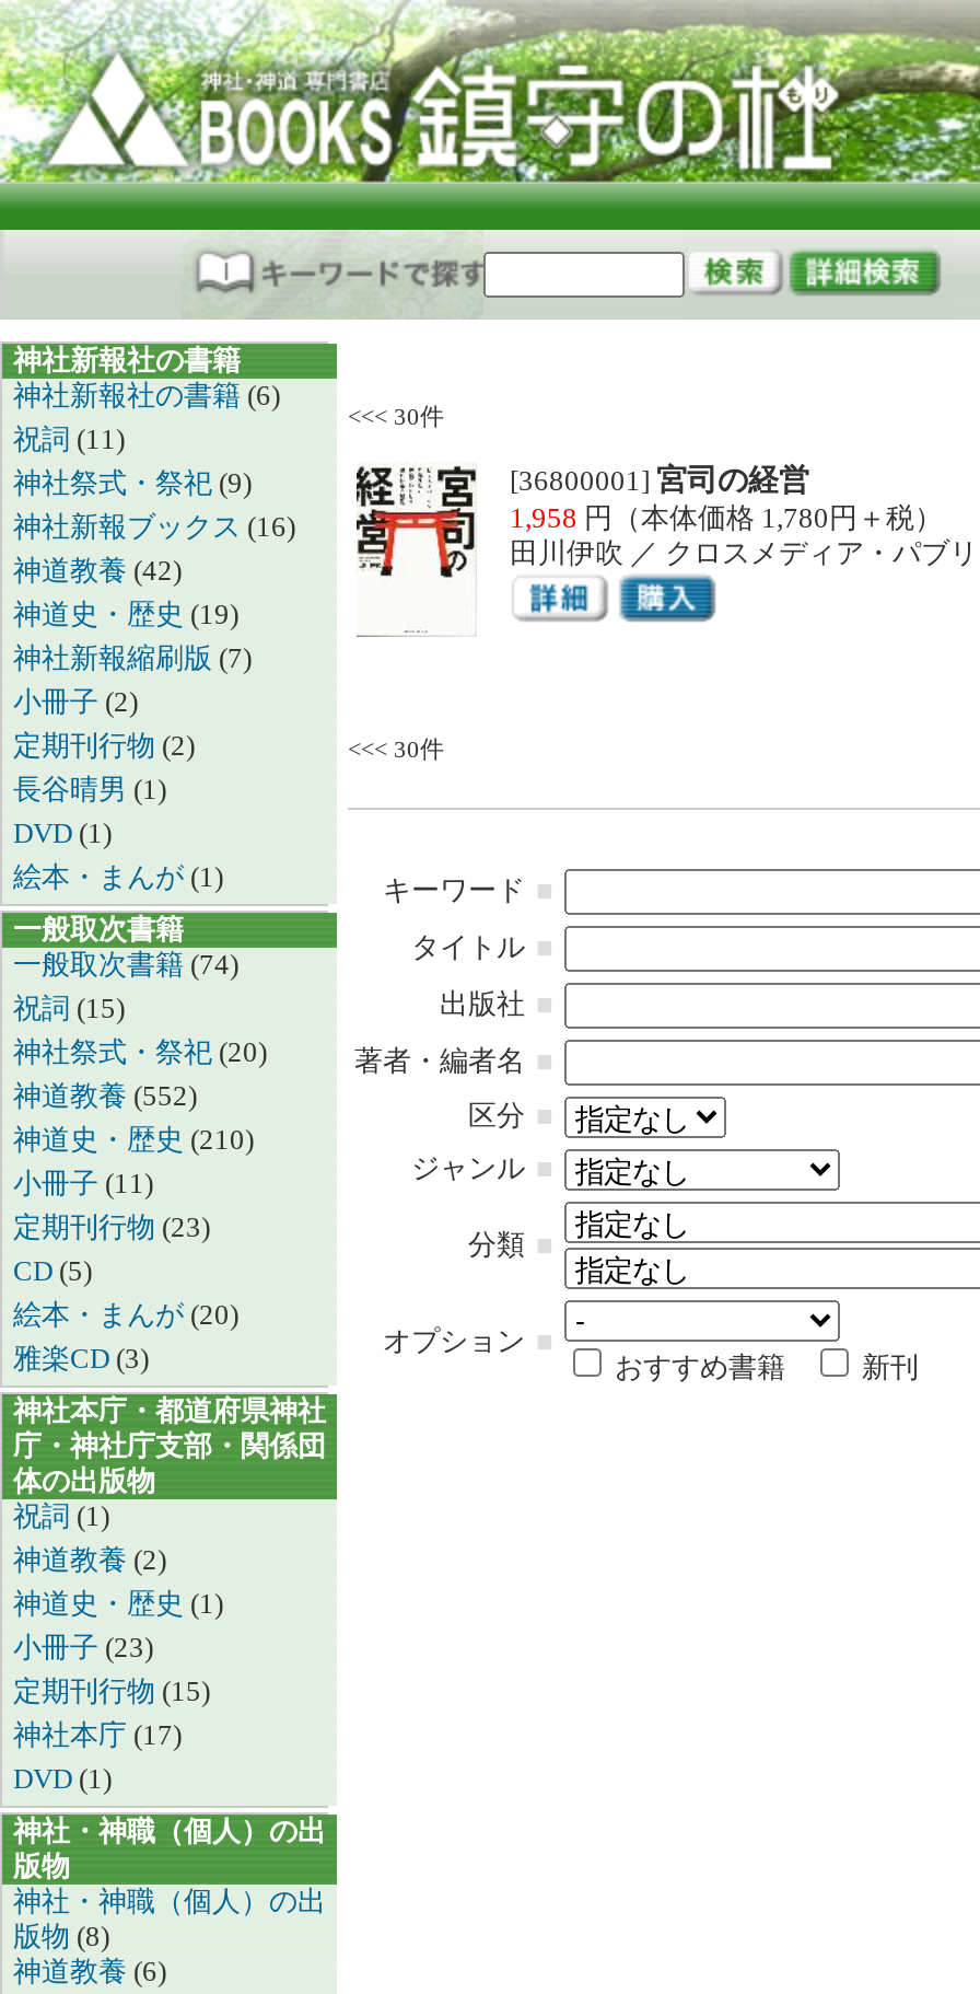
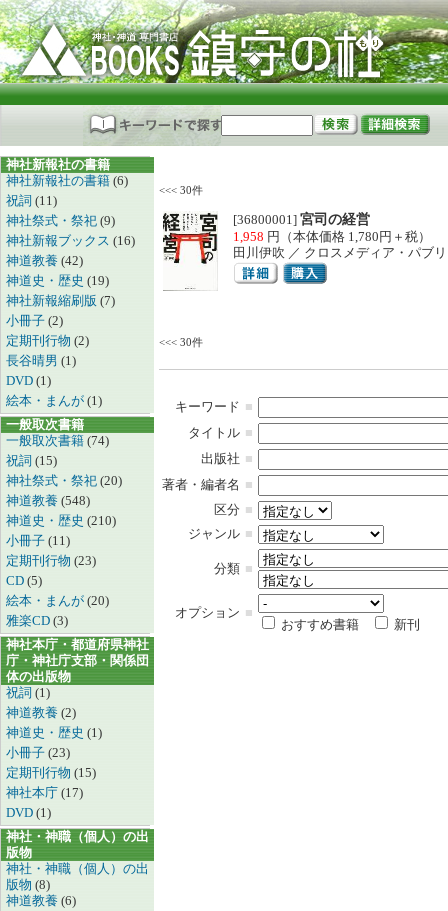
- 神道教養(552)
+ 神道教養(548)
